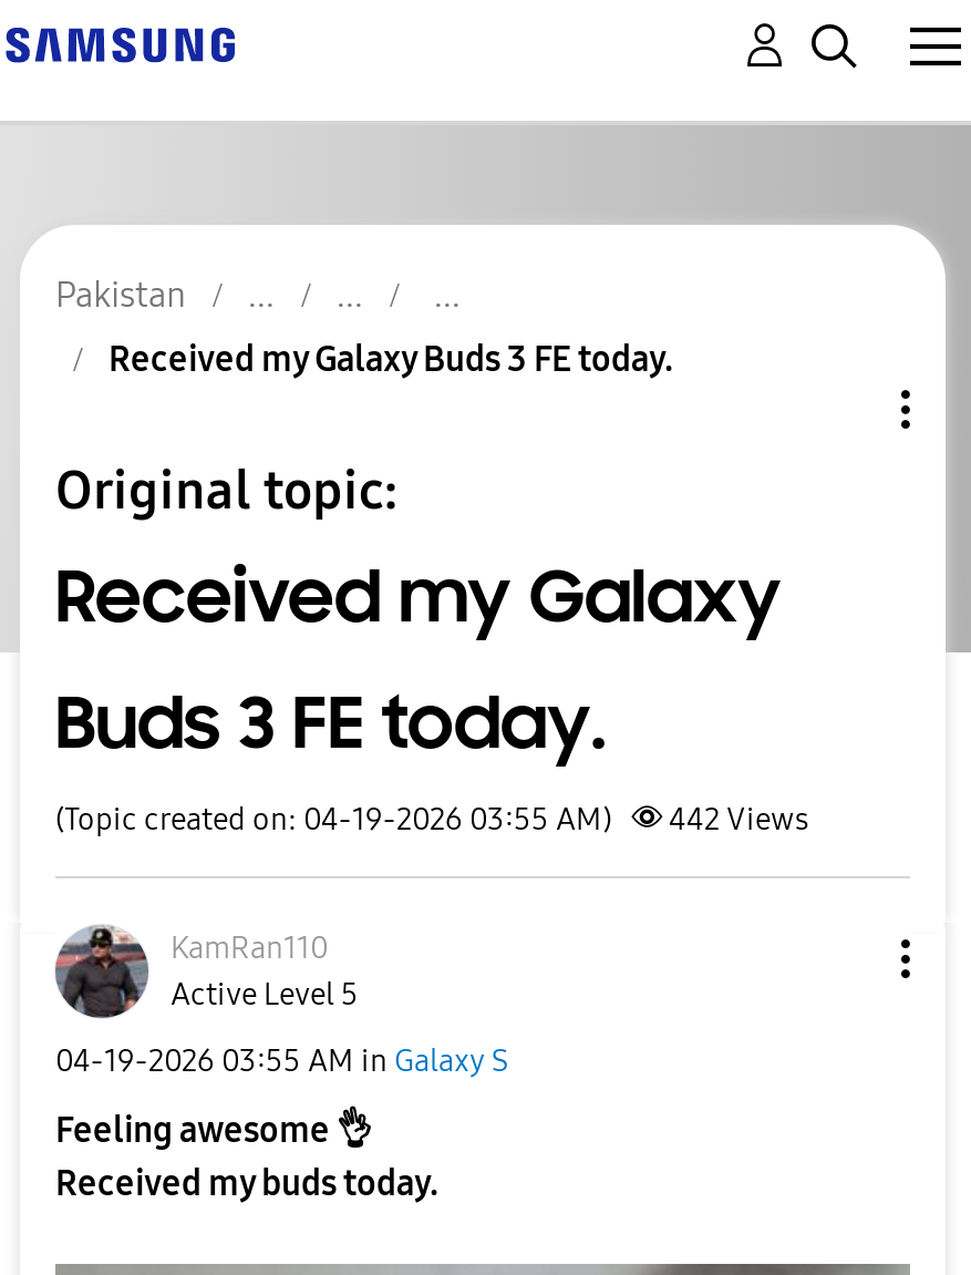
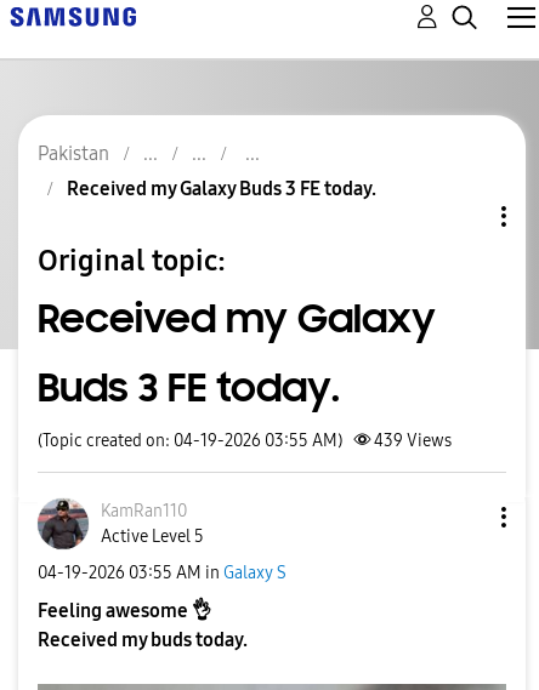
- (Topic created on: 04-19-2026 03:55 AM) 442 Views
+ (Topic created on: 04-19-2026 03:55 AM) 439 Views
